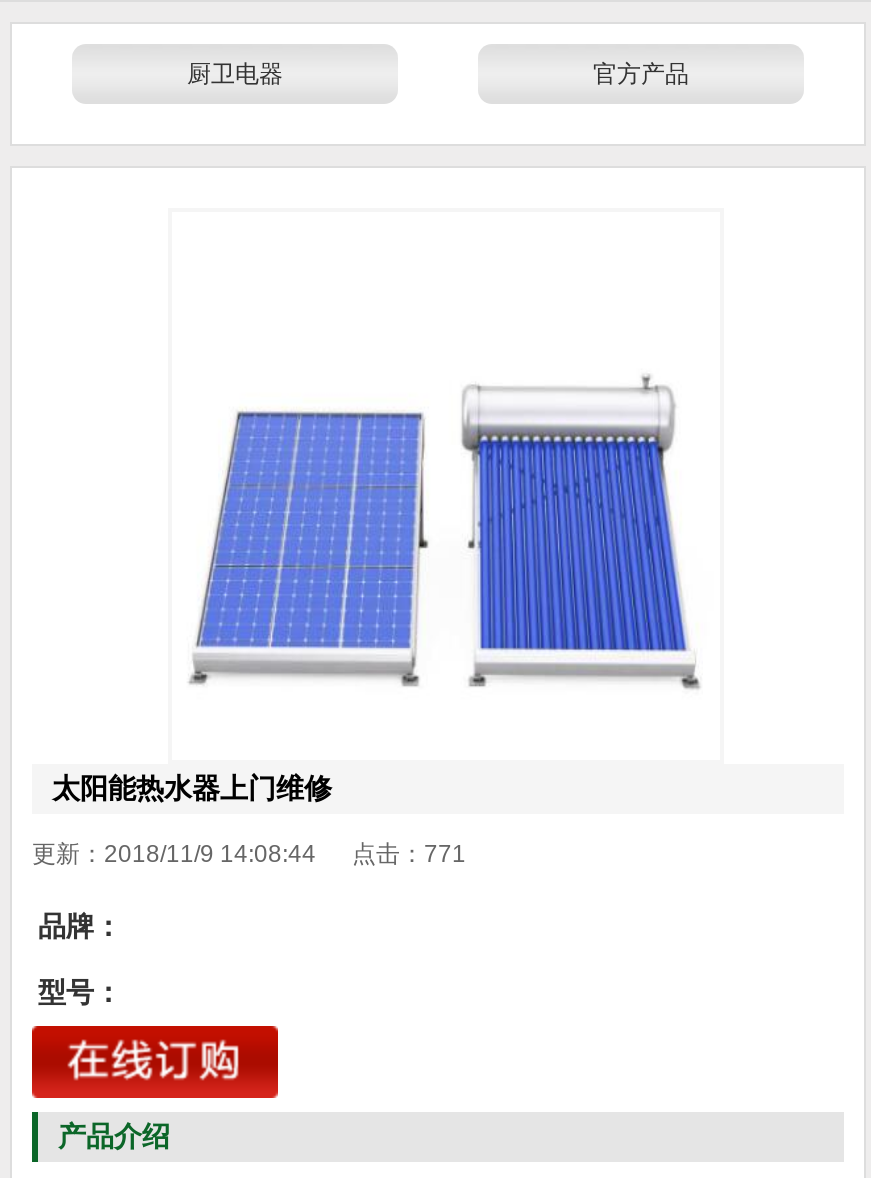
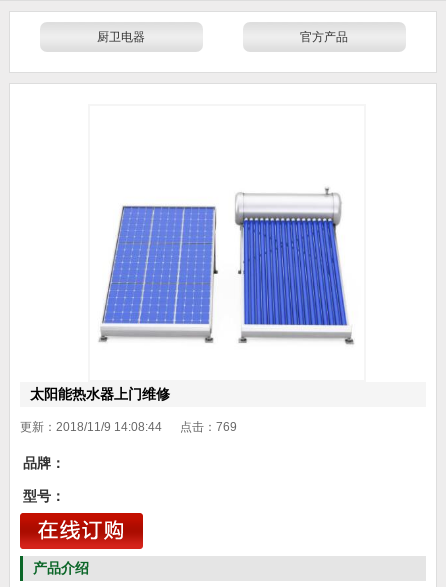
- 更新：2018/11/9 14:08:44 点击：771
+ 更新：2018/11/9 14:08:44 点击：769
